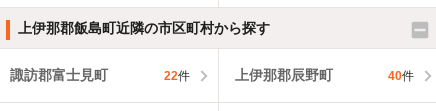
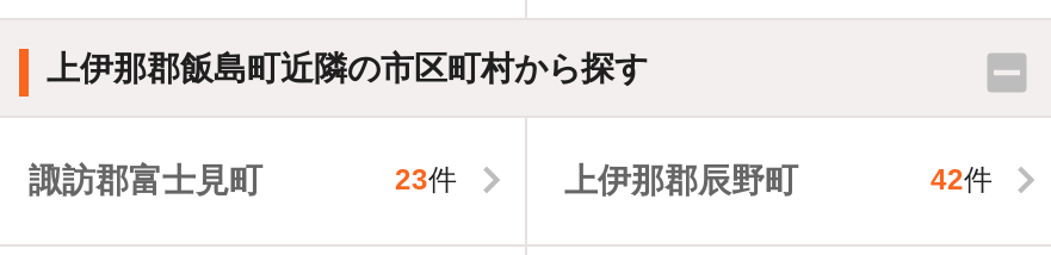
- 22件
+ 23件

- 40件
+ 42件
